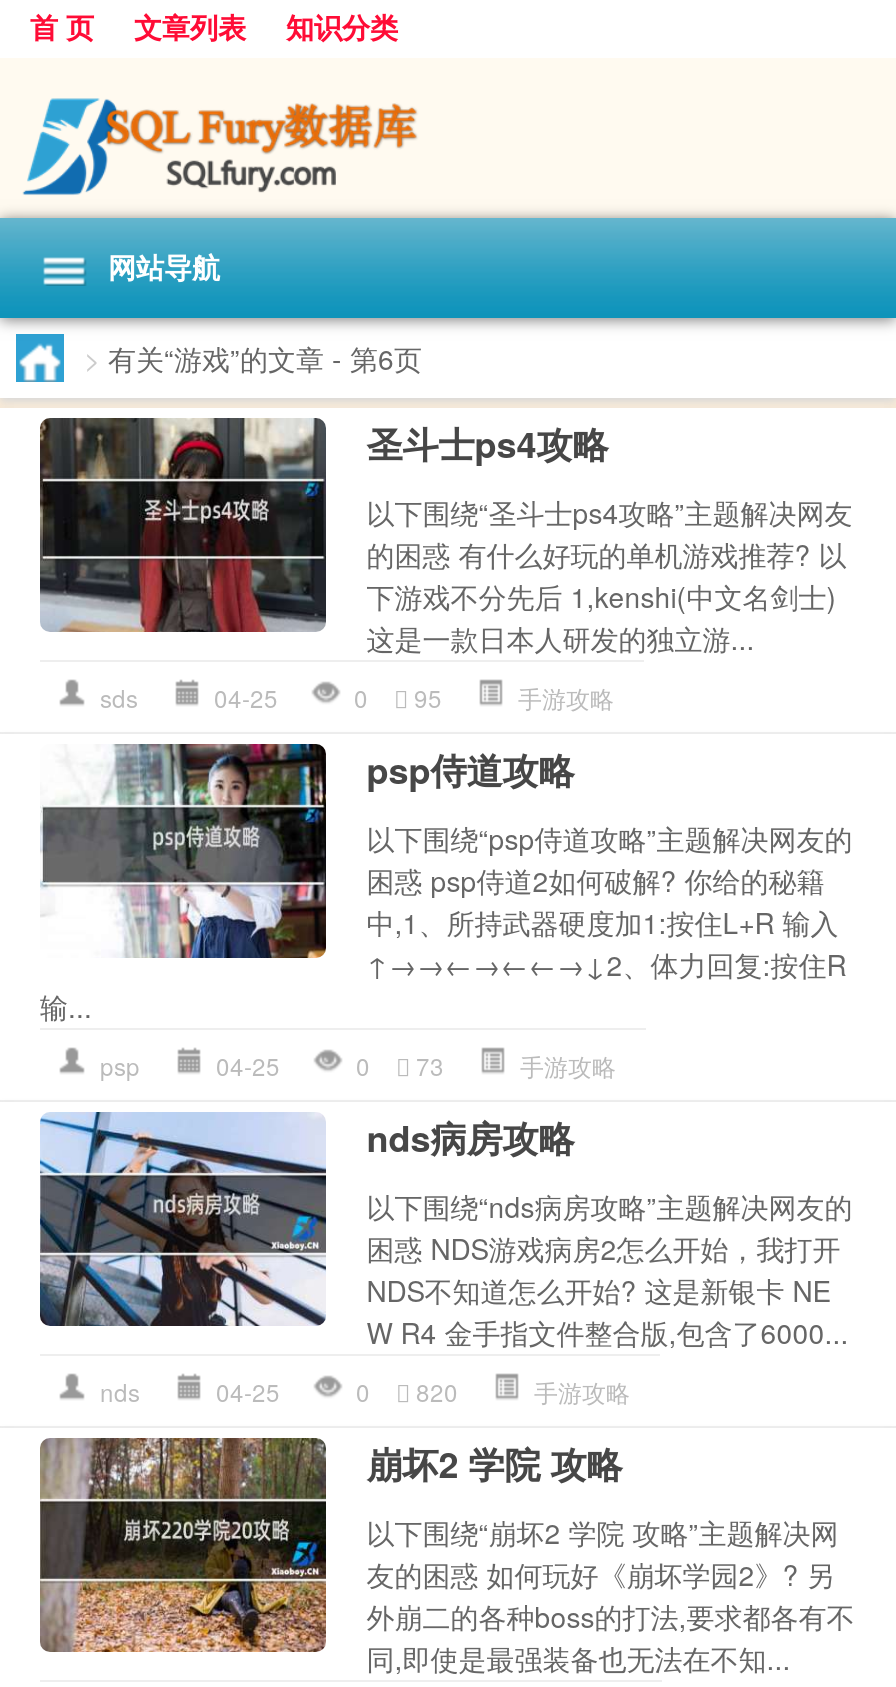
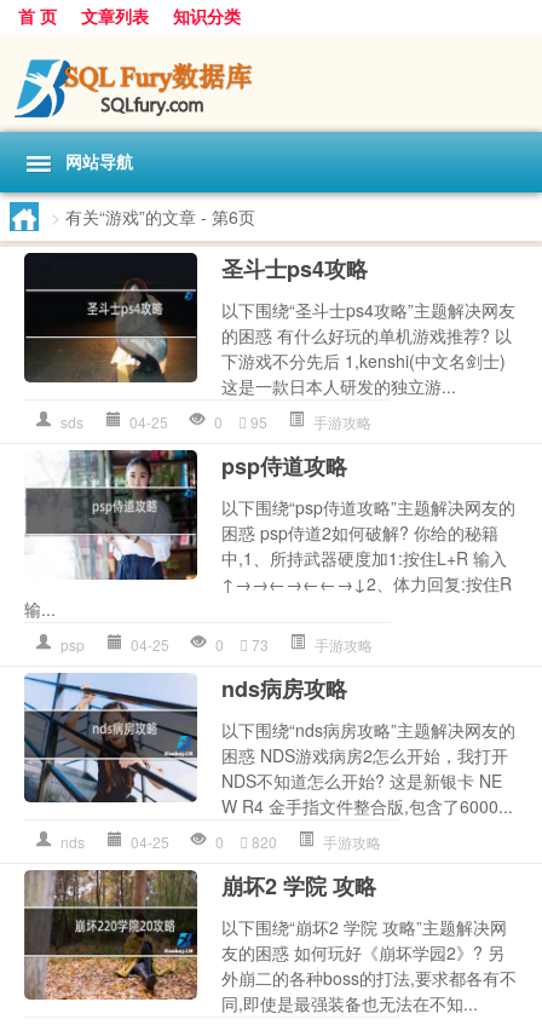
- [image]
+ [image]
